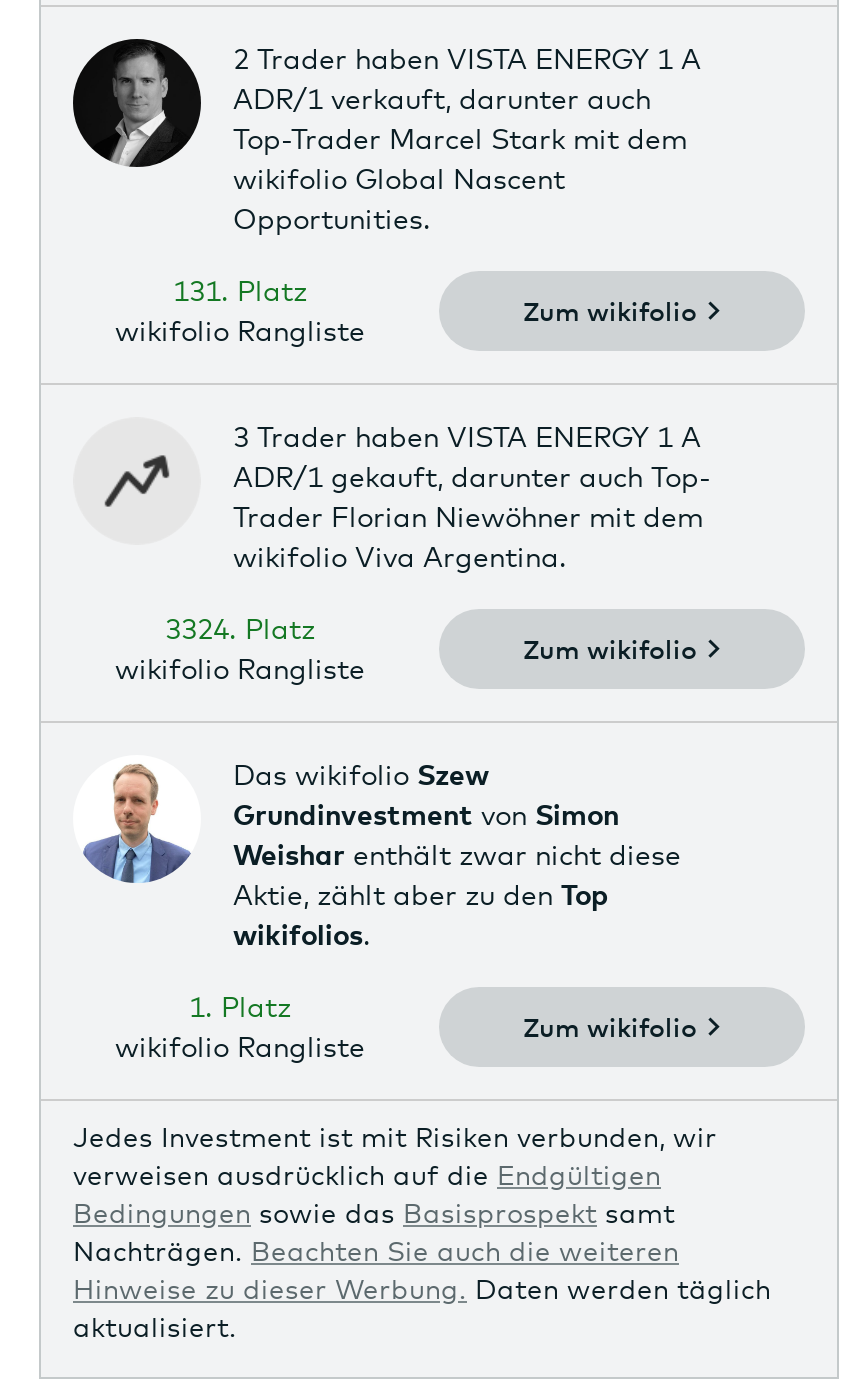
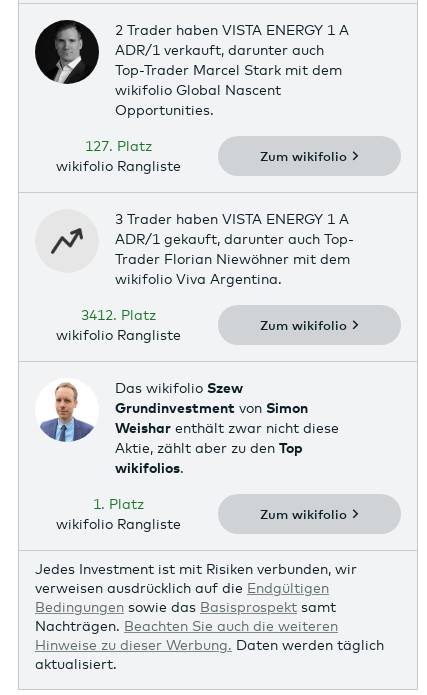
- 131. Platz
+ 127. Platz

- 3324. Platz
+ 3412. Platz
